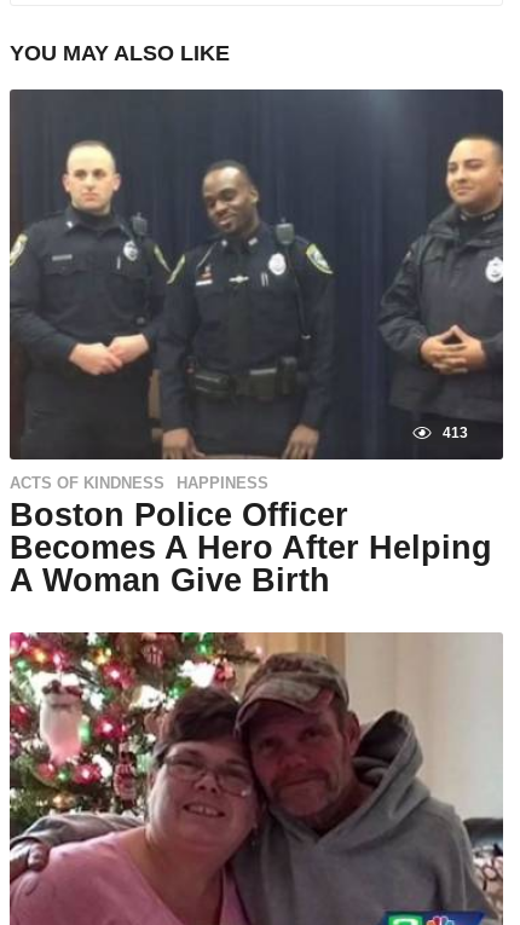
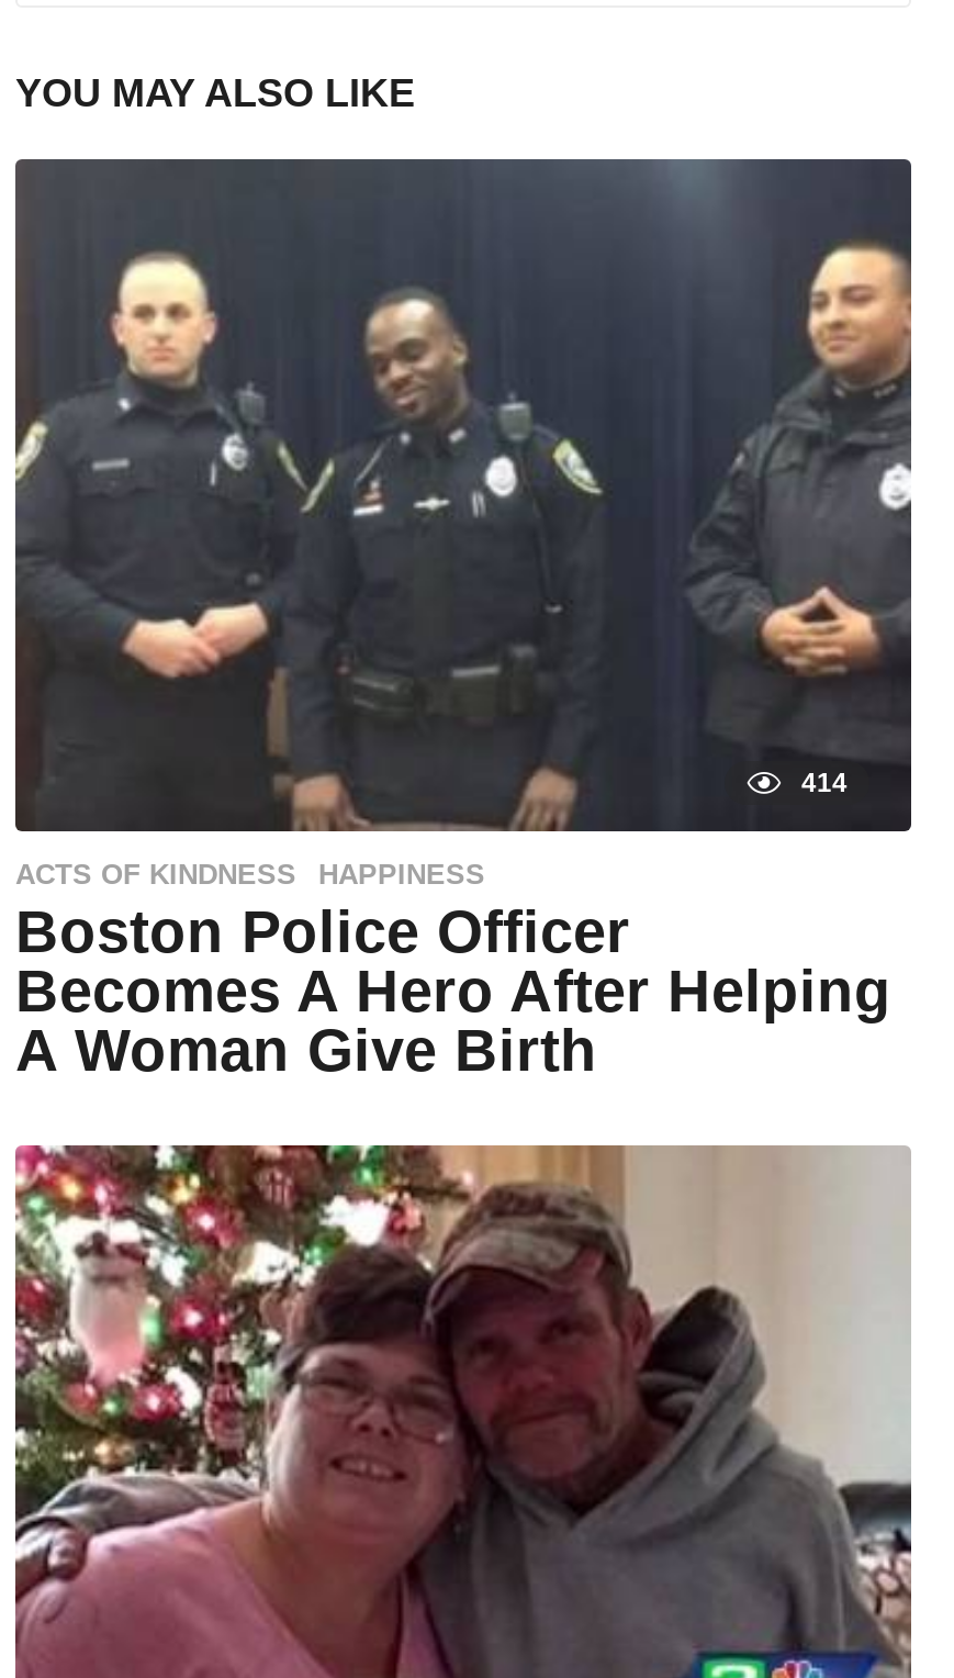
- 413
+ 414
